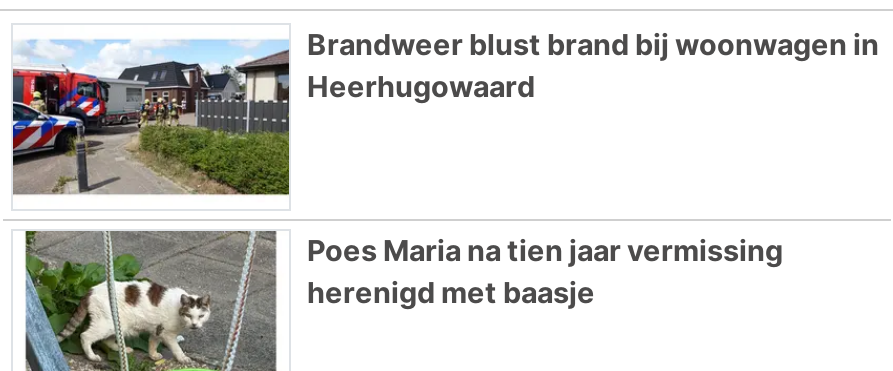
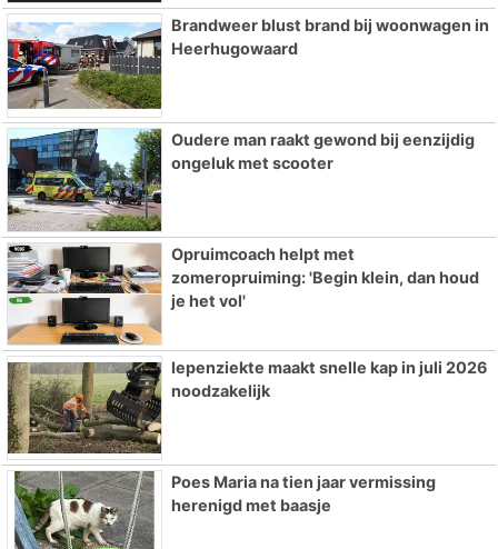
+ [image]
+ Oudere man raakt gewond bij eenzijdig
+ ongeluk met scooter

+ [image]
+ Opruimcoach helpt met
+ zomeropruiming: 'Begin klein, dan houd
+ je het vol'

+ [image]
+ Iepenziekte maakt snelle kap in juli 2026
+ noodzakelijk
